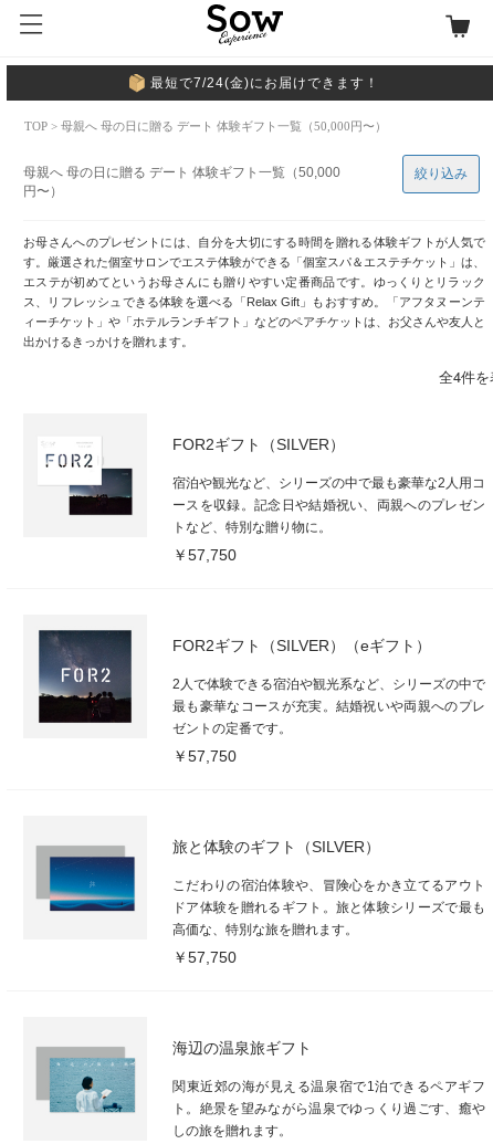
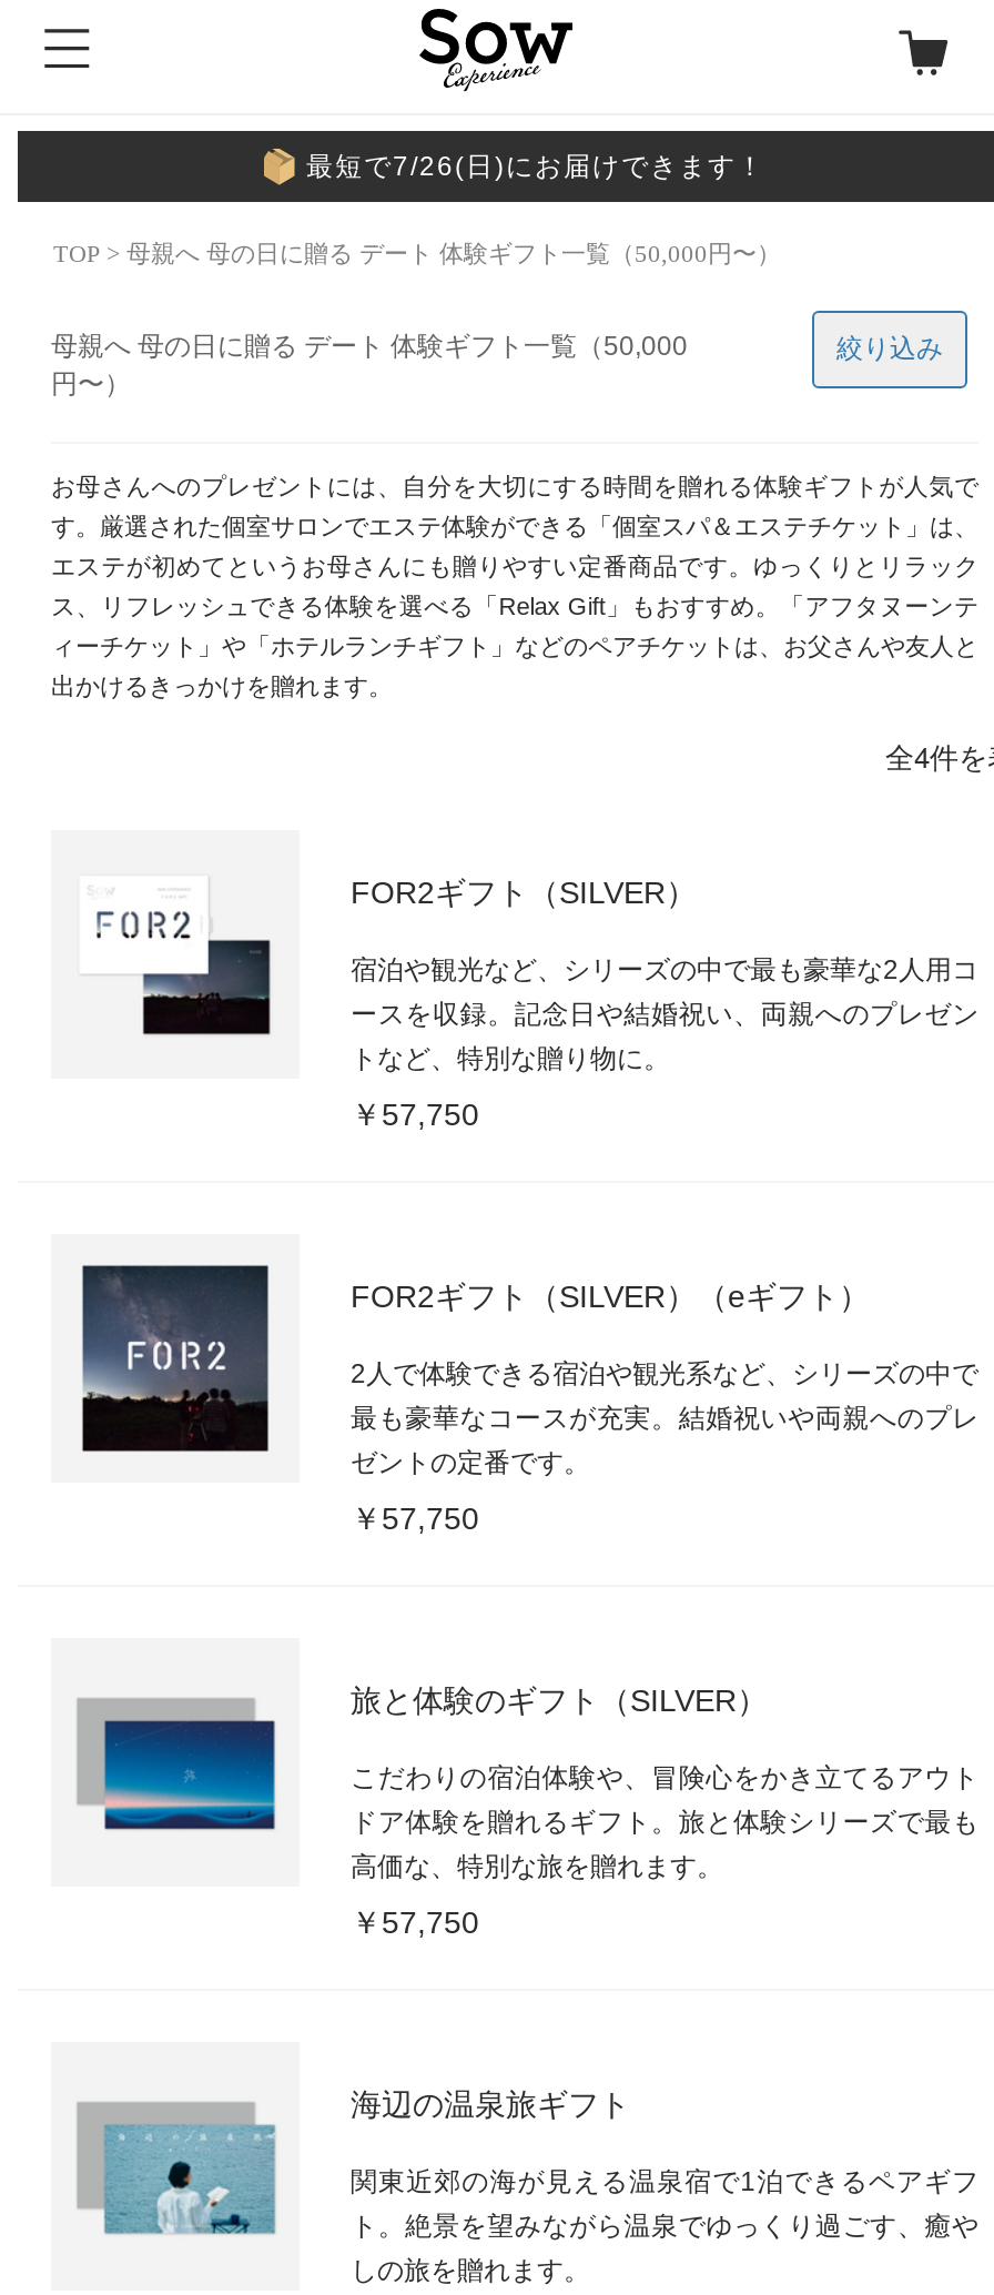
- 最短で7/24(金)にお届けできます！
+ 最短で7/26(日)にお届けできます！
